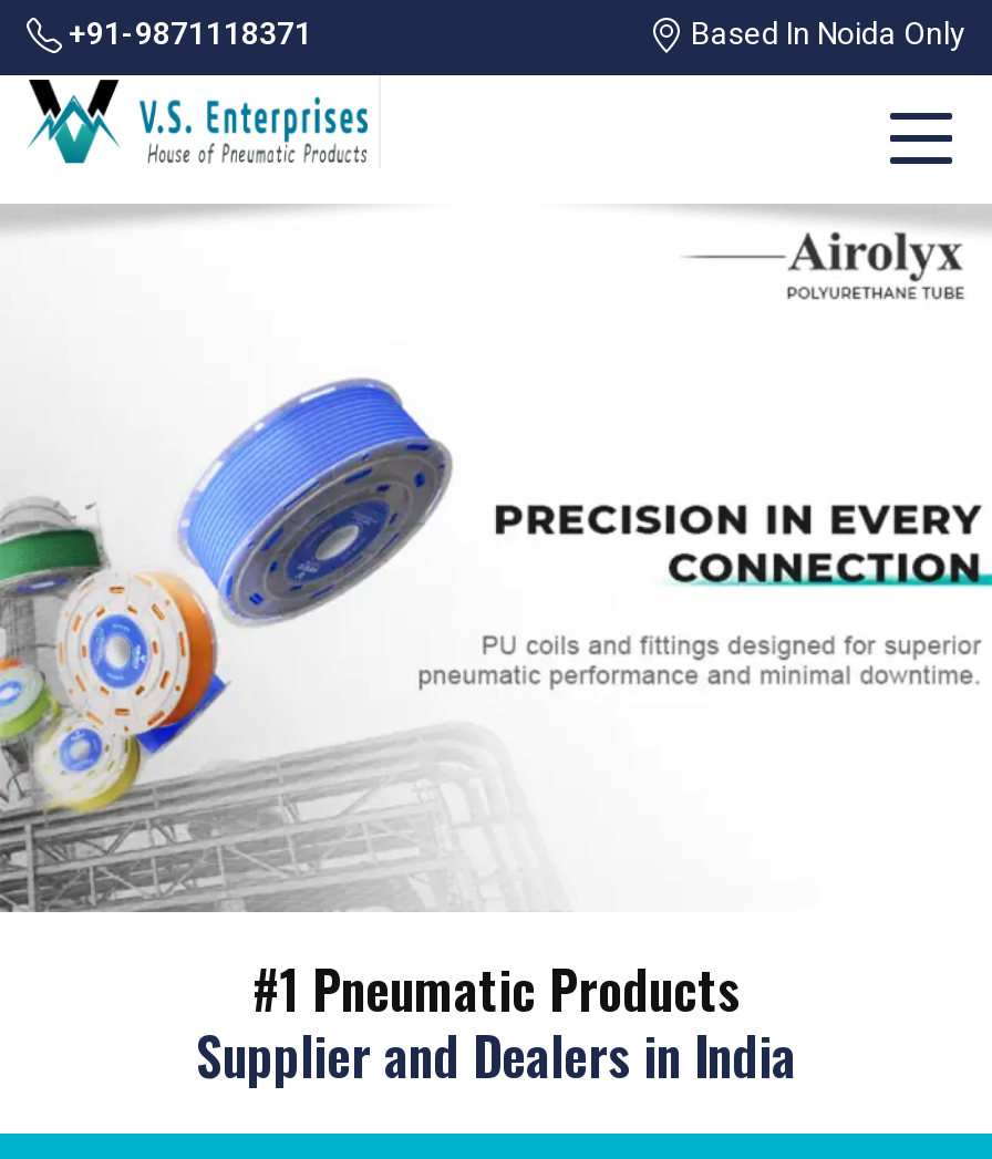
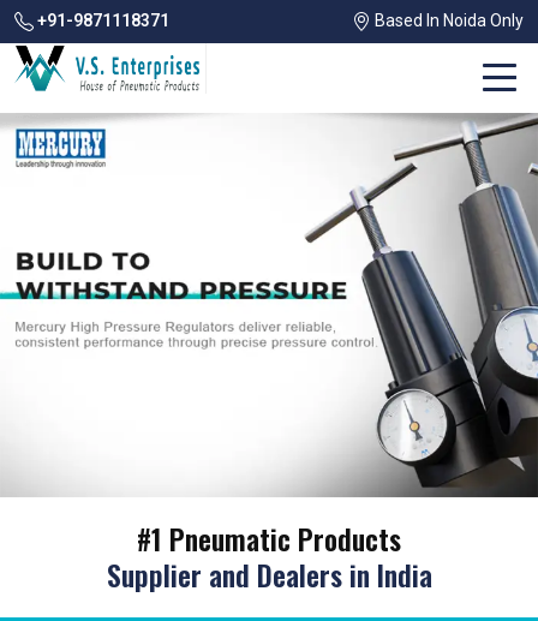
- [image]
+ [image]
